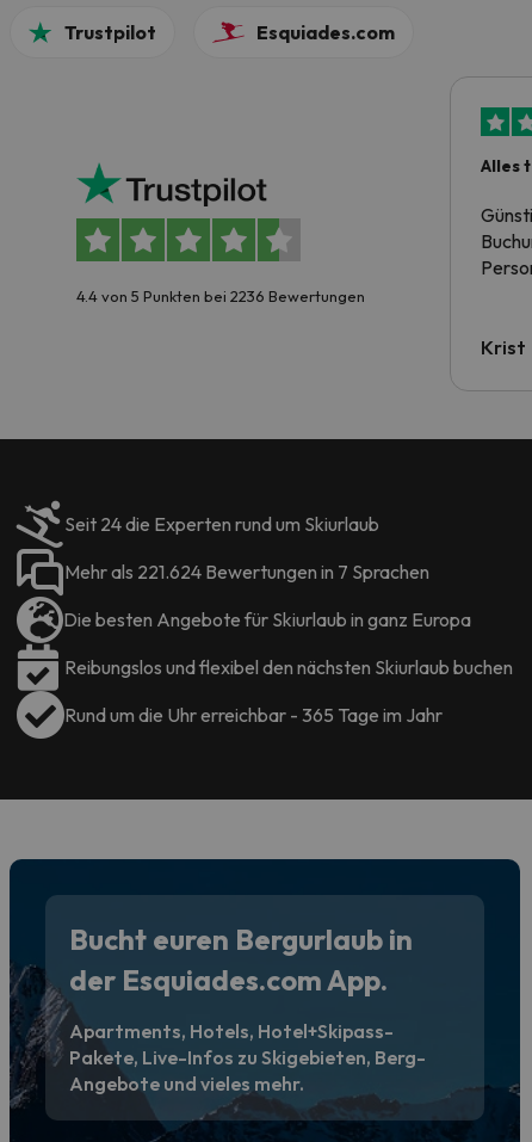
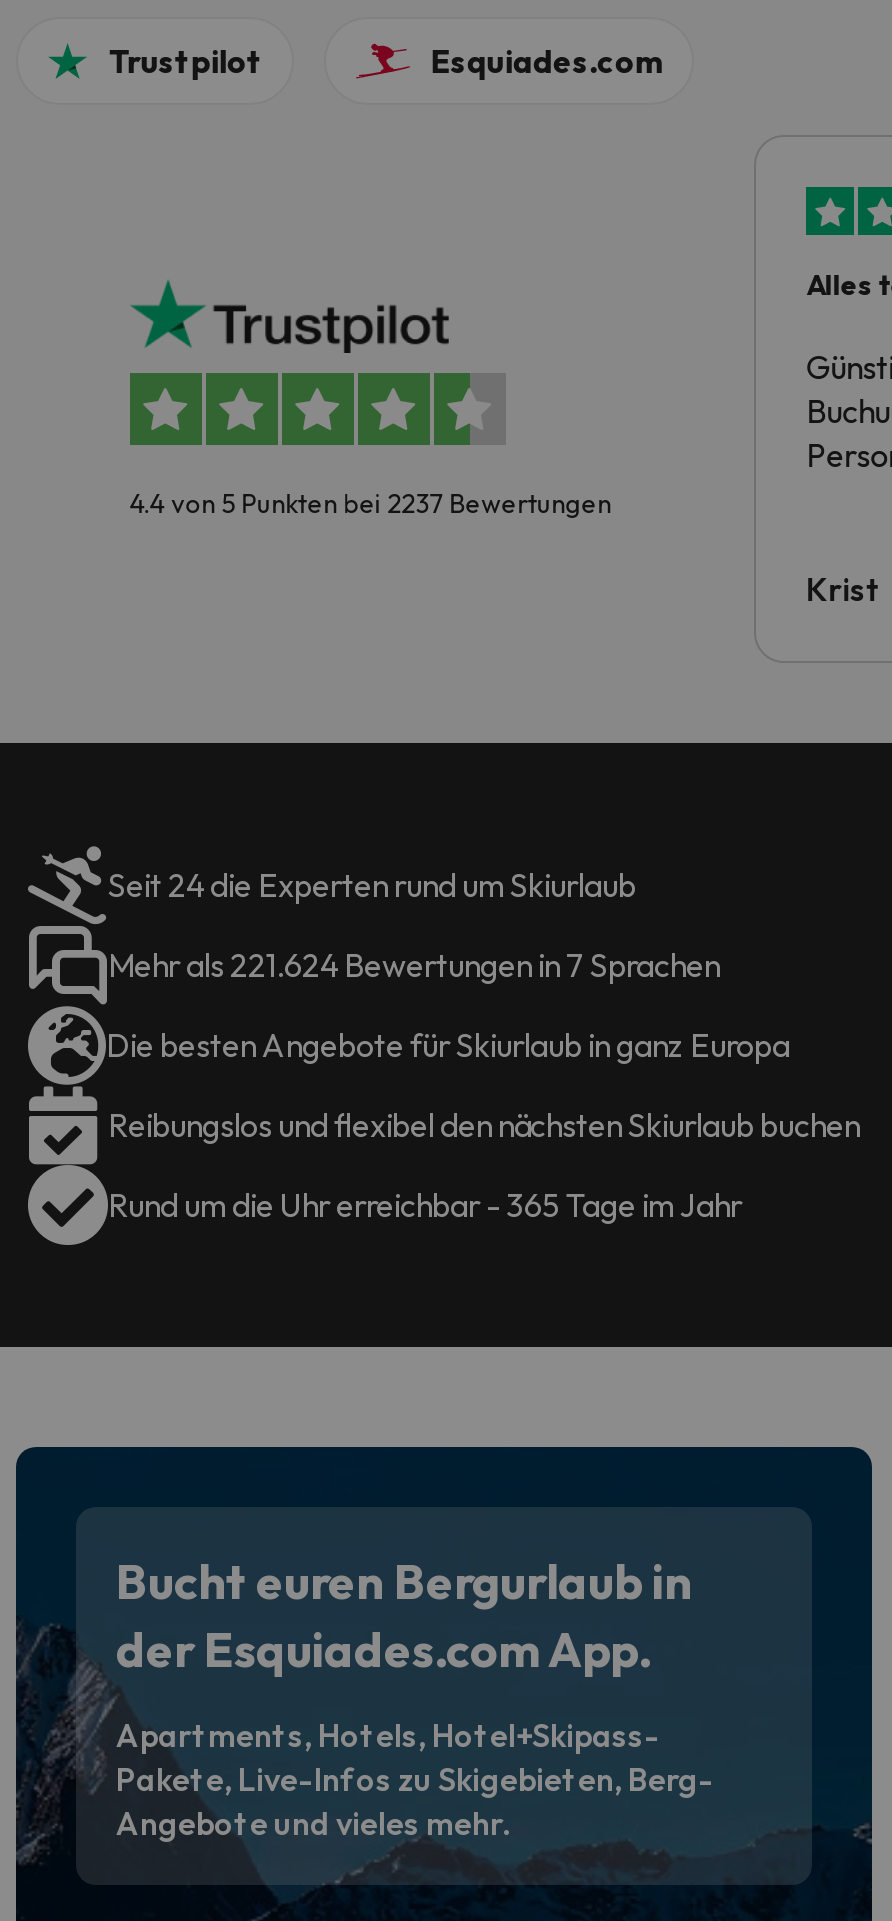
- 4.4 von 5 Punkten bei 2236 Bewertungen
+ 4.4 von 5 Punkten bei 2237 Bewertungen
